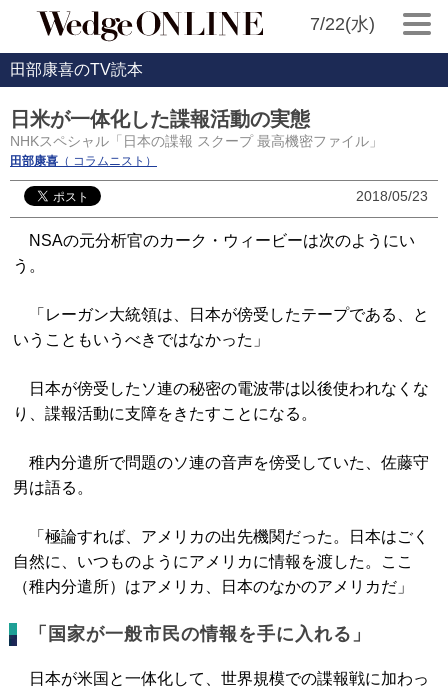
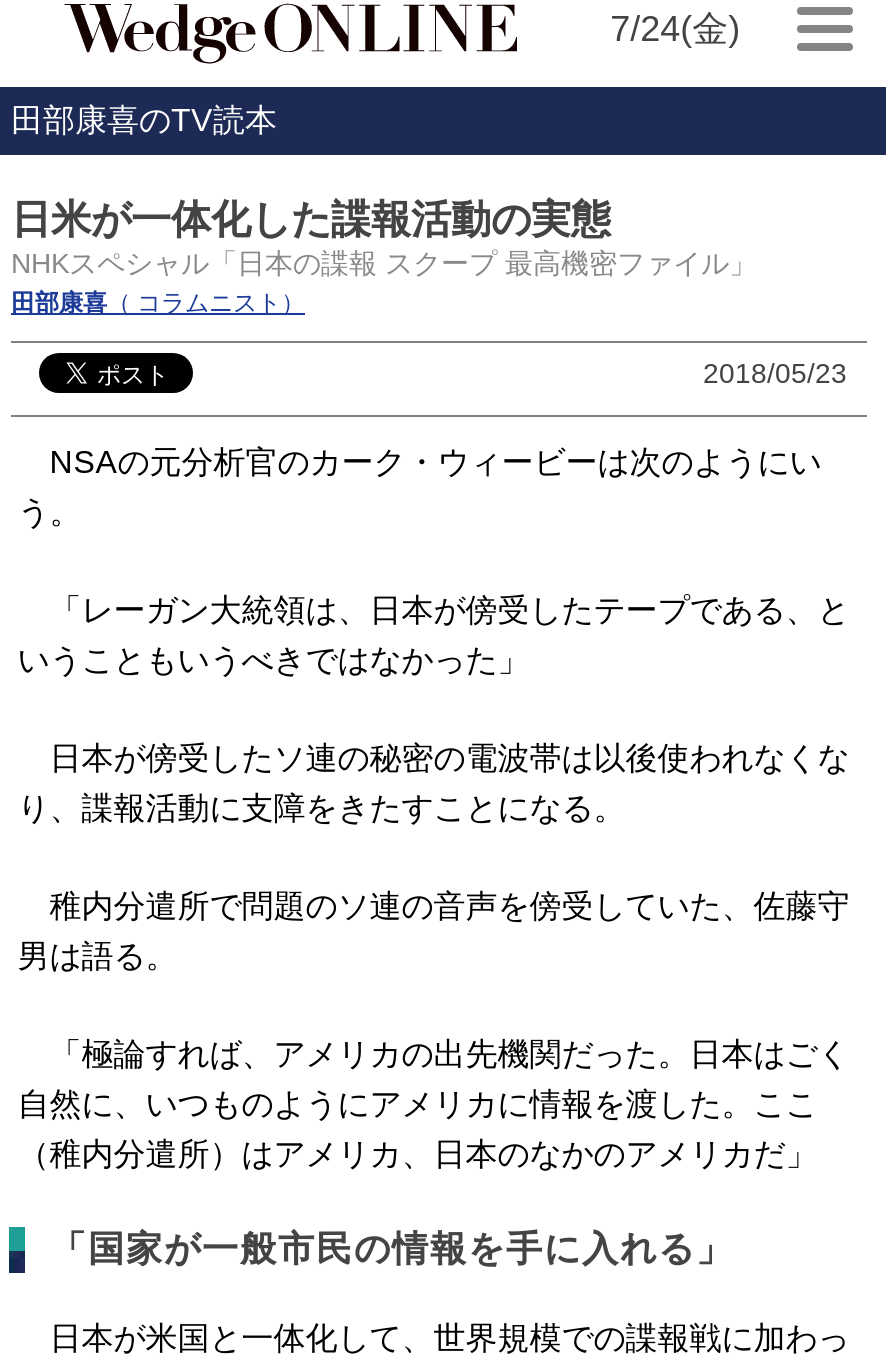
- 7/22(水)
+ 7/24(金)
